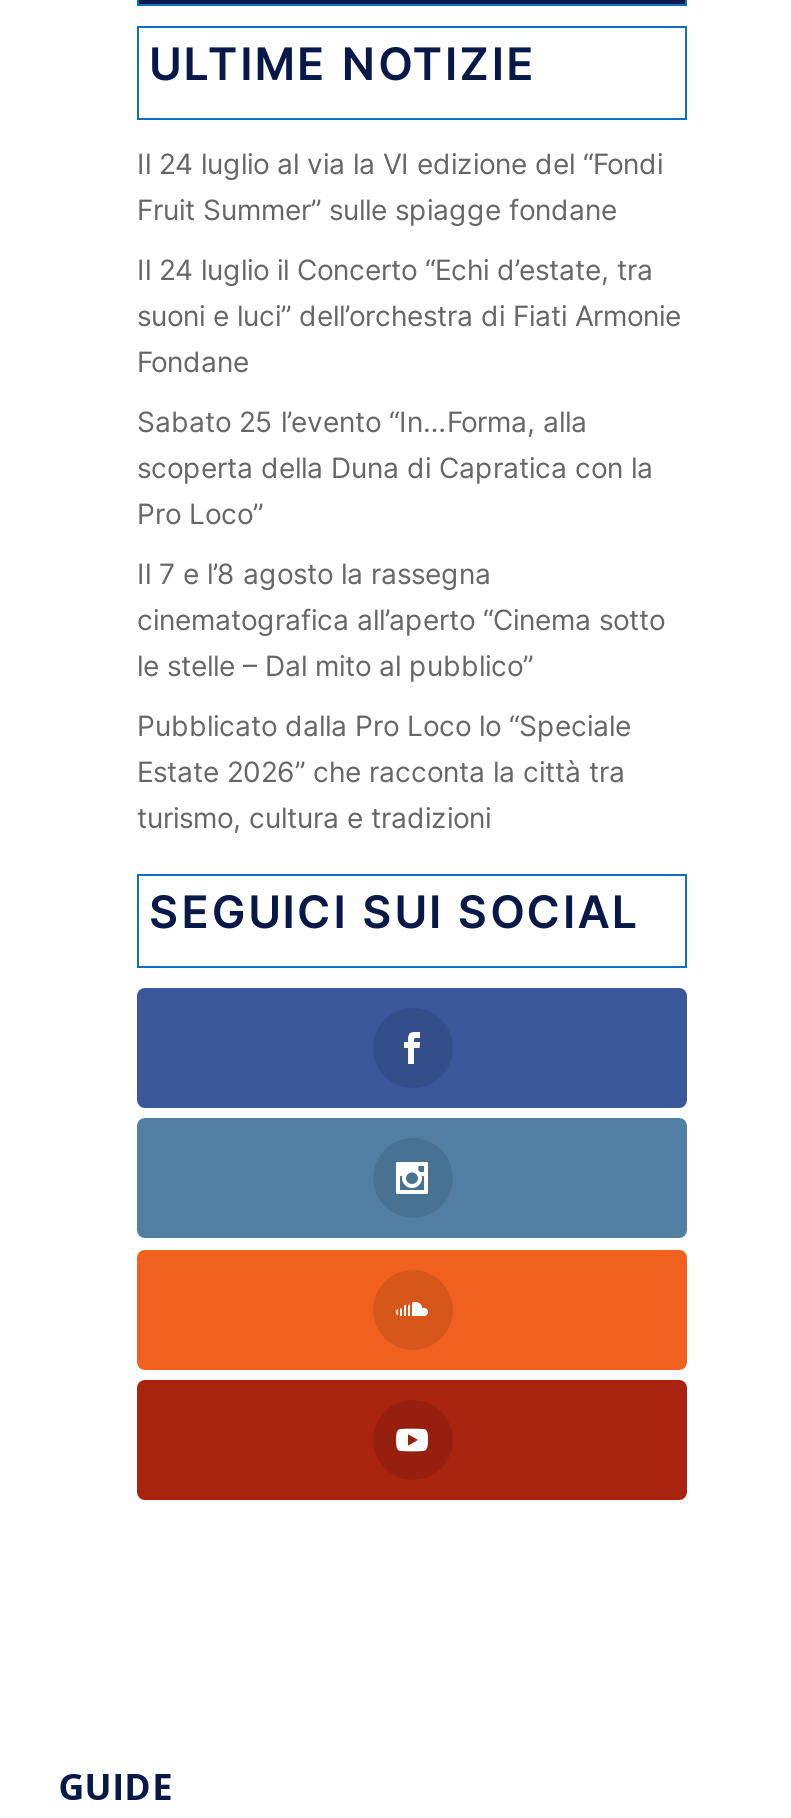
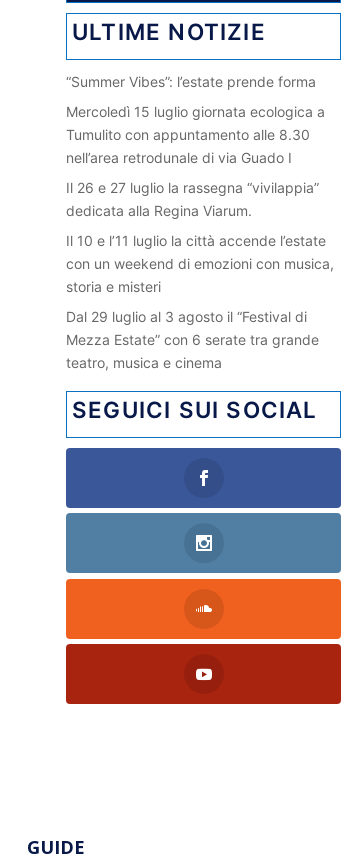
- Il 24 luglio al via la VI edizione del “Fondi
- Fruit Summer” sulle spiagge fondane
+ “Summer Vibes”: l’estate prende forma

- Il 24 luglio il Concerto “Echi d’estate, tra
- suoni e luci” dell’orchestra di Fiati Armonie
- Fondane
+ Mercoledì 15 luglio giornata ecologica a
+ Tumulito con appuntamento alle 8.30
+ nell’area retrodunale di via Guado I

- Sabato 25 l’evento “In…Forma, alla
- scoperta della Duna di Capratica con la
- Pro Loco”
+ Il 26 e 27 luglio la rassegna “vivilappia”
+ dedicata alla Regina Viarum.

- Il 7 e l’8 agosto la rassegna
- cinematografica all’aperto “Cinema sotto
- le stelle – Dal mito al pubblico”
+ Il 10 e l’11 luglio la città accende l’estate
+ con un weekend di emozioni con musica,
+ storia e misteri

- Pubblicato dalla Pro Loco lo “Speciale
- Estate 2026” che racconta la città tra
- turismo, cultura e tradizioni
+ Dal 29 luglio al 3 agosto il “Festival di
+ Mezza Estate” con 6 serate tra grande
+ teatro, musica e cinema
